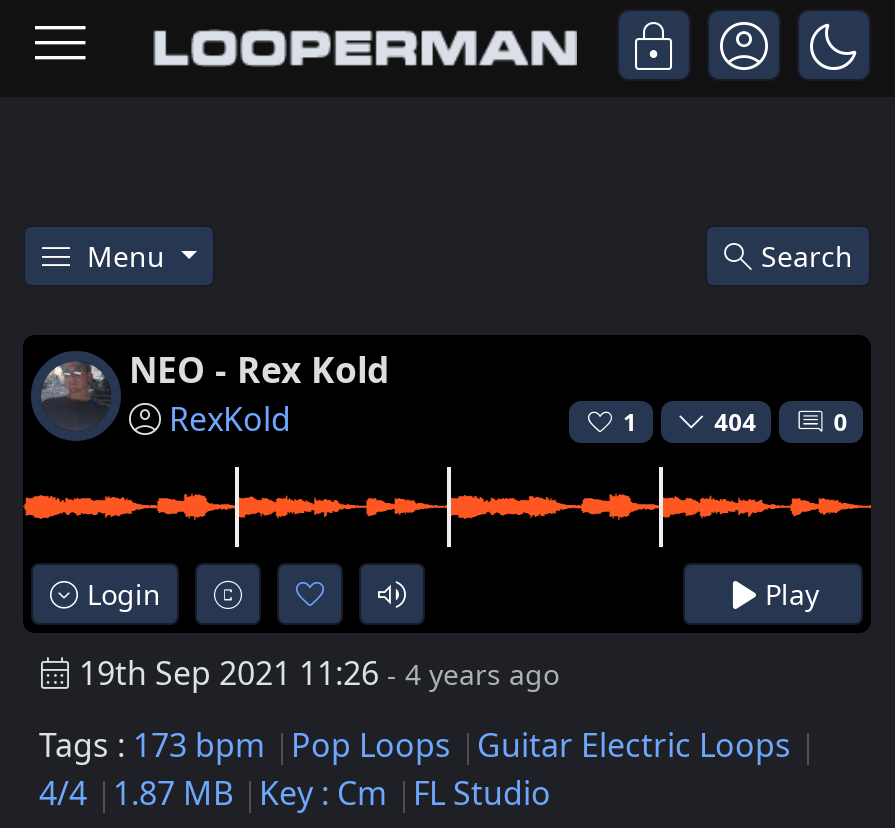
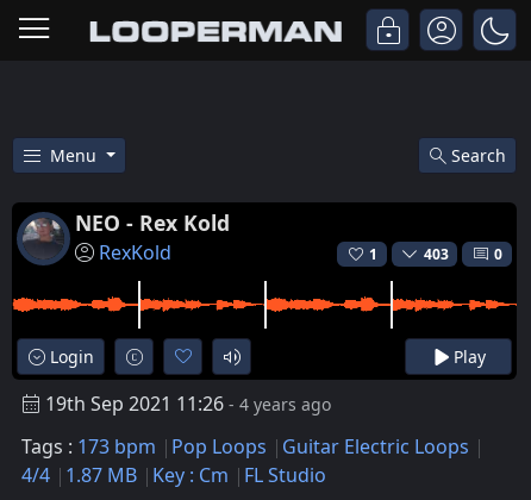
- 404
+ 403
